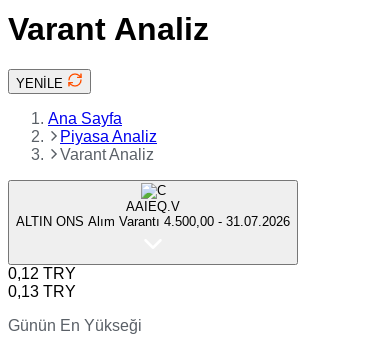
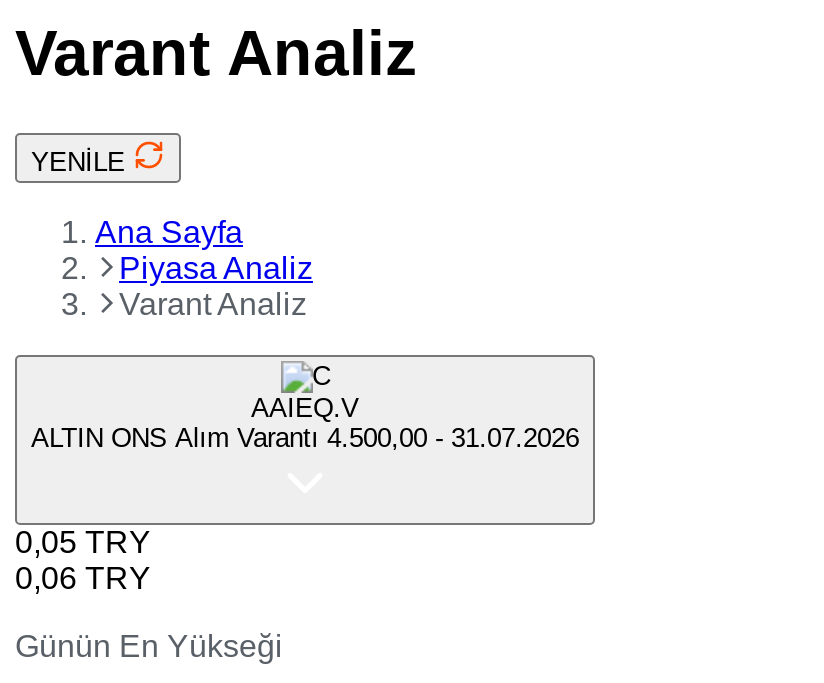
- 0,12 TRY
+ 0,05 TRY

- 0,13 TRY
+ 0,06 TRY
